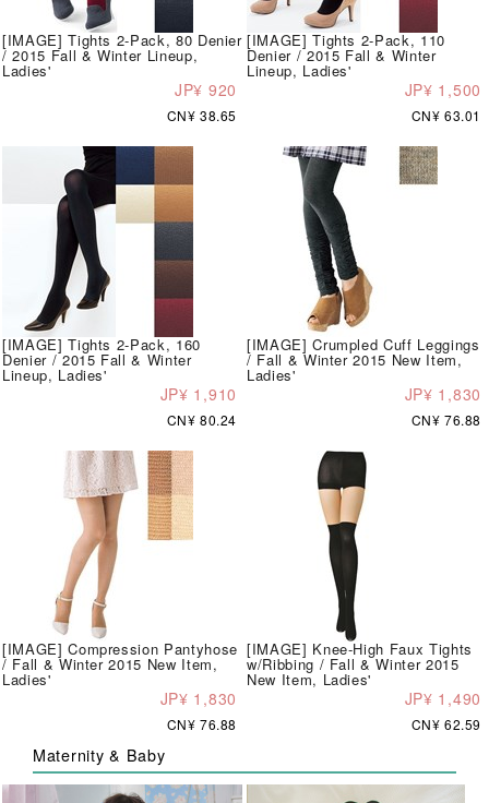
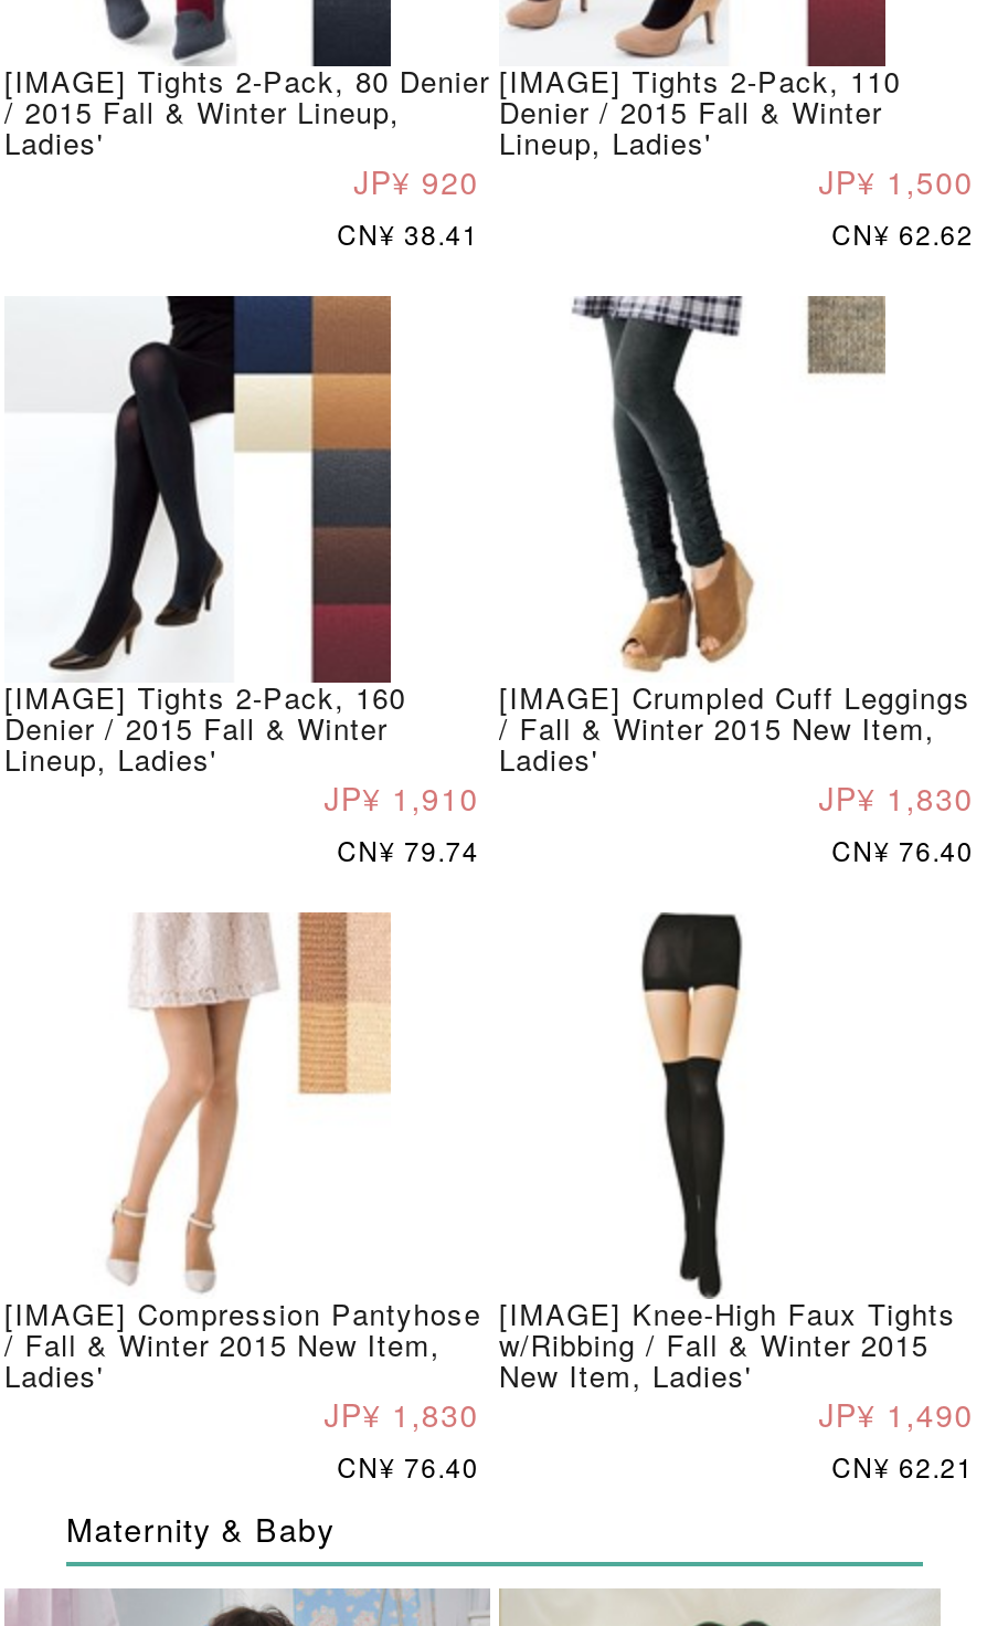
- CN¥ 38.65
+ CN¥ 38.41

- CN¥ 63.01
+ CN¥ 62.62

- CN¥ 80.24
+ CN¥ 79.74

- CN¥ 76.88
+ CN¥ 76.40

- CN¥ 76.88
+ CN¥ 76.40

- CN¥ 62.59
+ CN¥ 62.21
